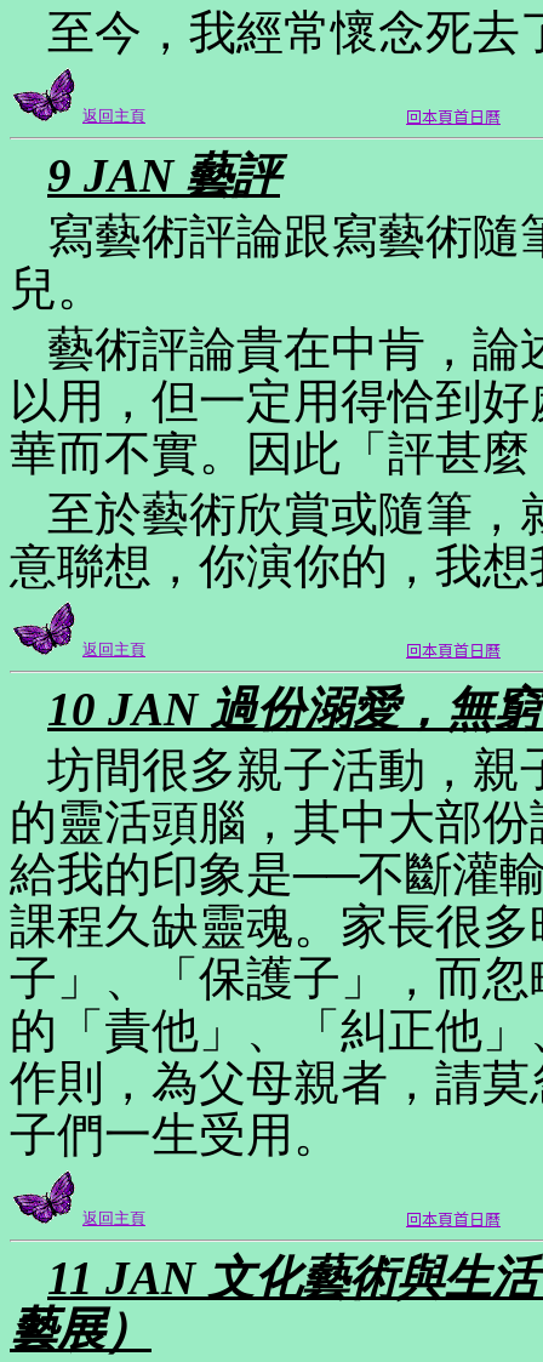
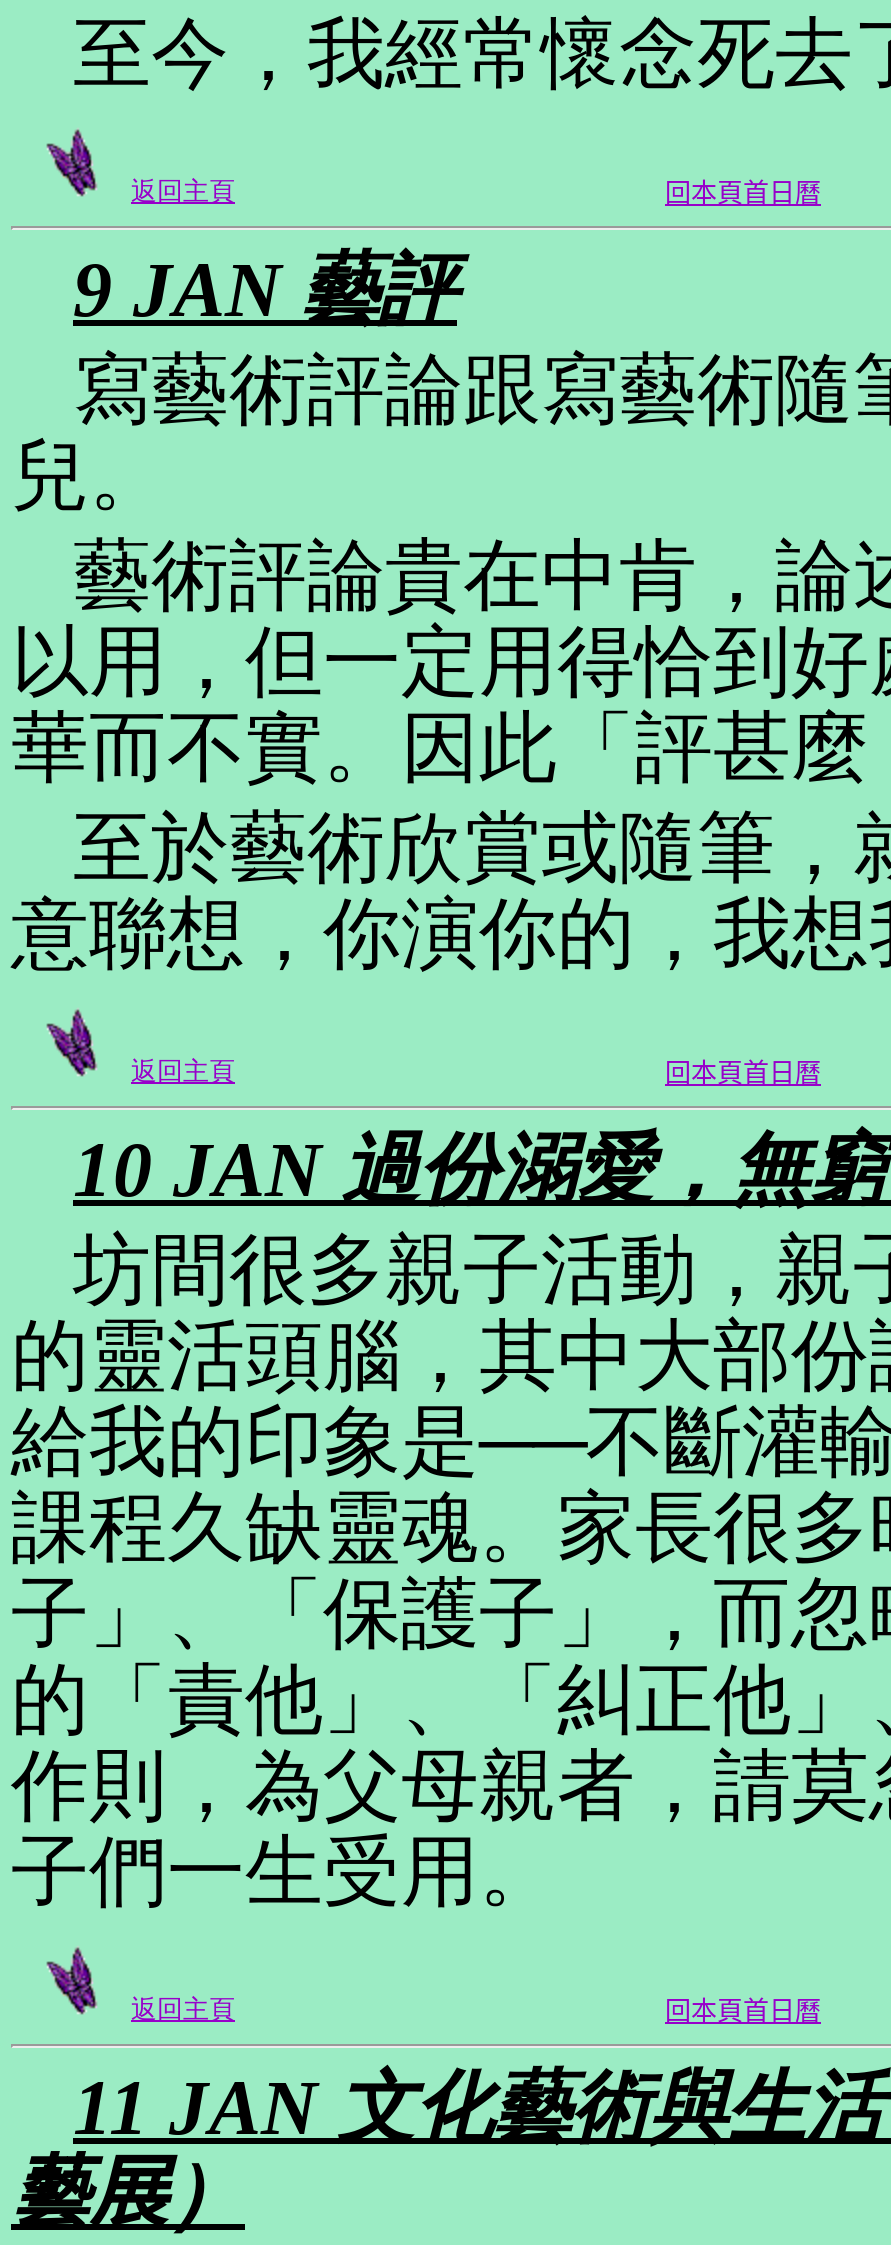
- [image]
+ [image]

- [image]
+ [image]

- [image]
+ [image]
